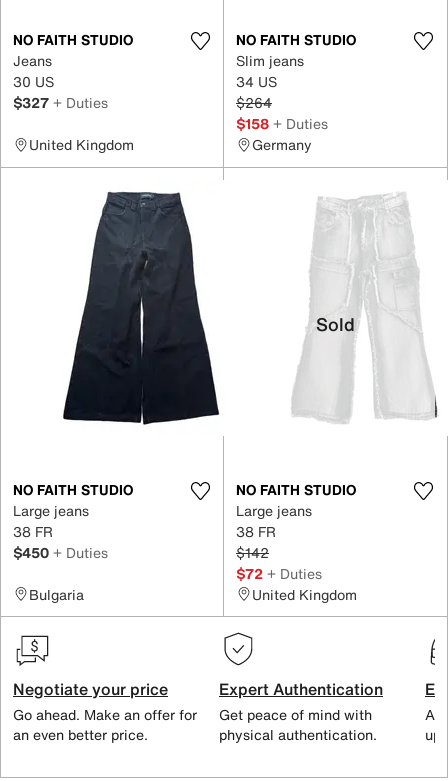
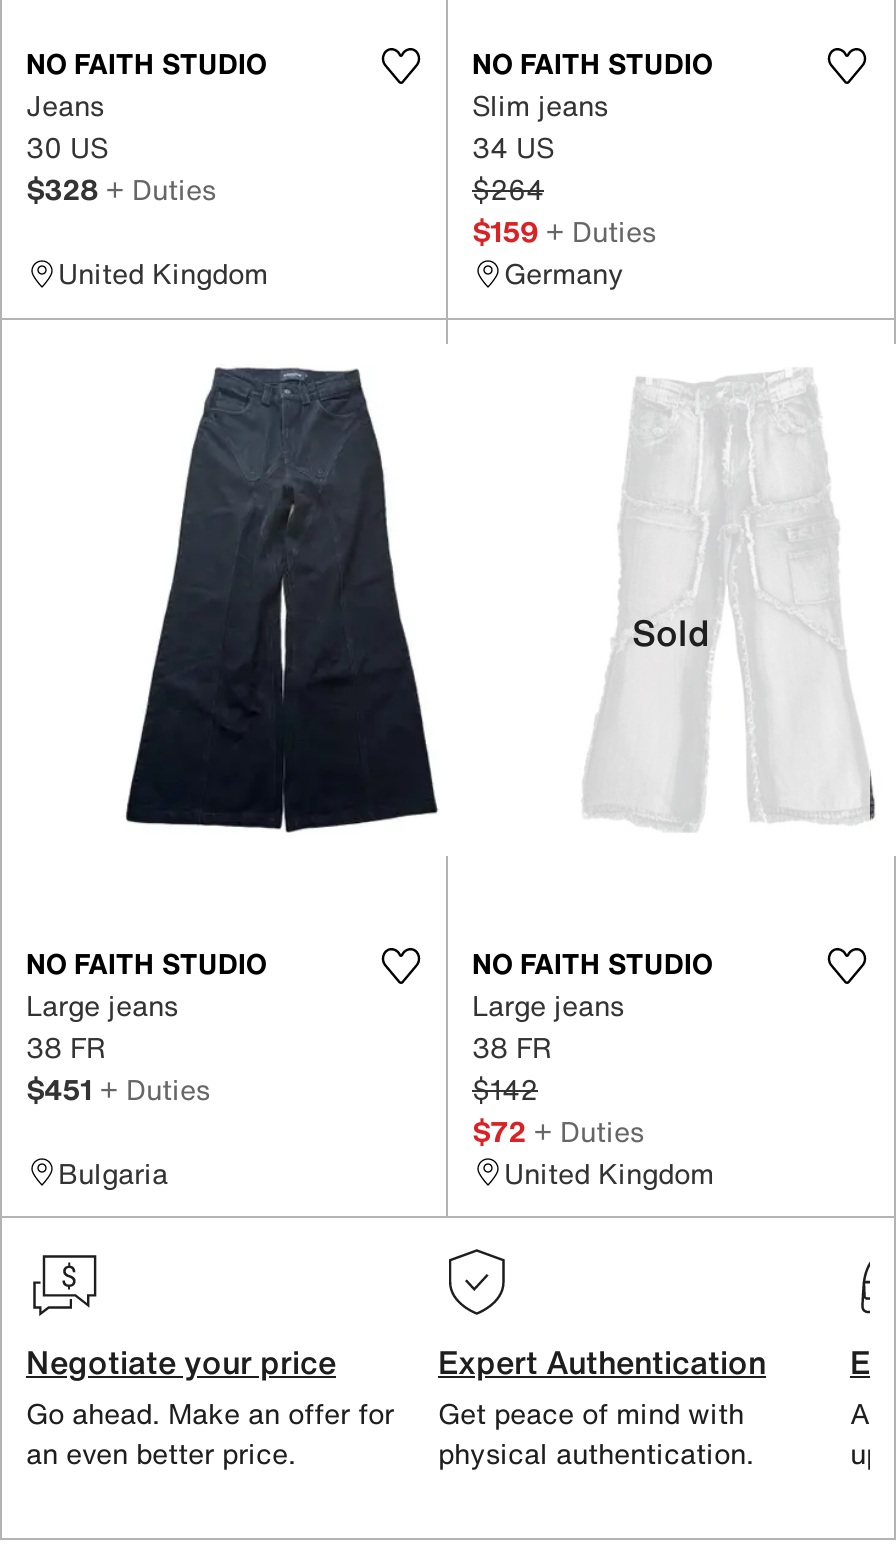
- $327 + Duties
+ $328 + Duties

- $158 + Duties
+ $159 + Duties

- $450 + Duties
+ $451 + Duties
